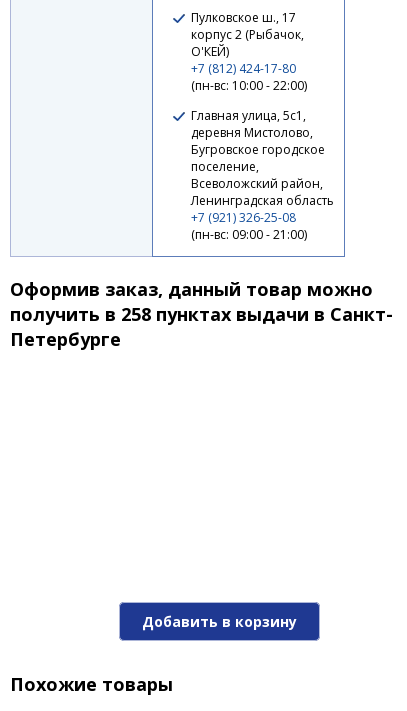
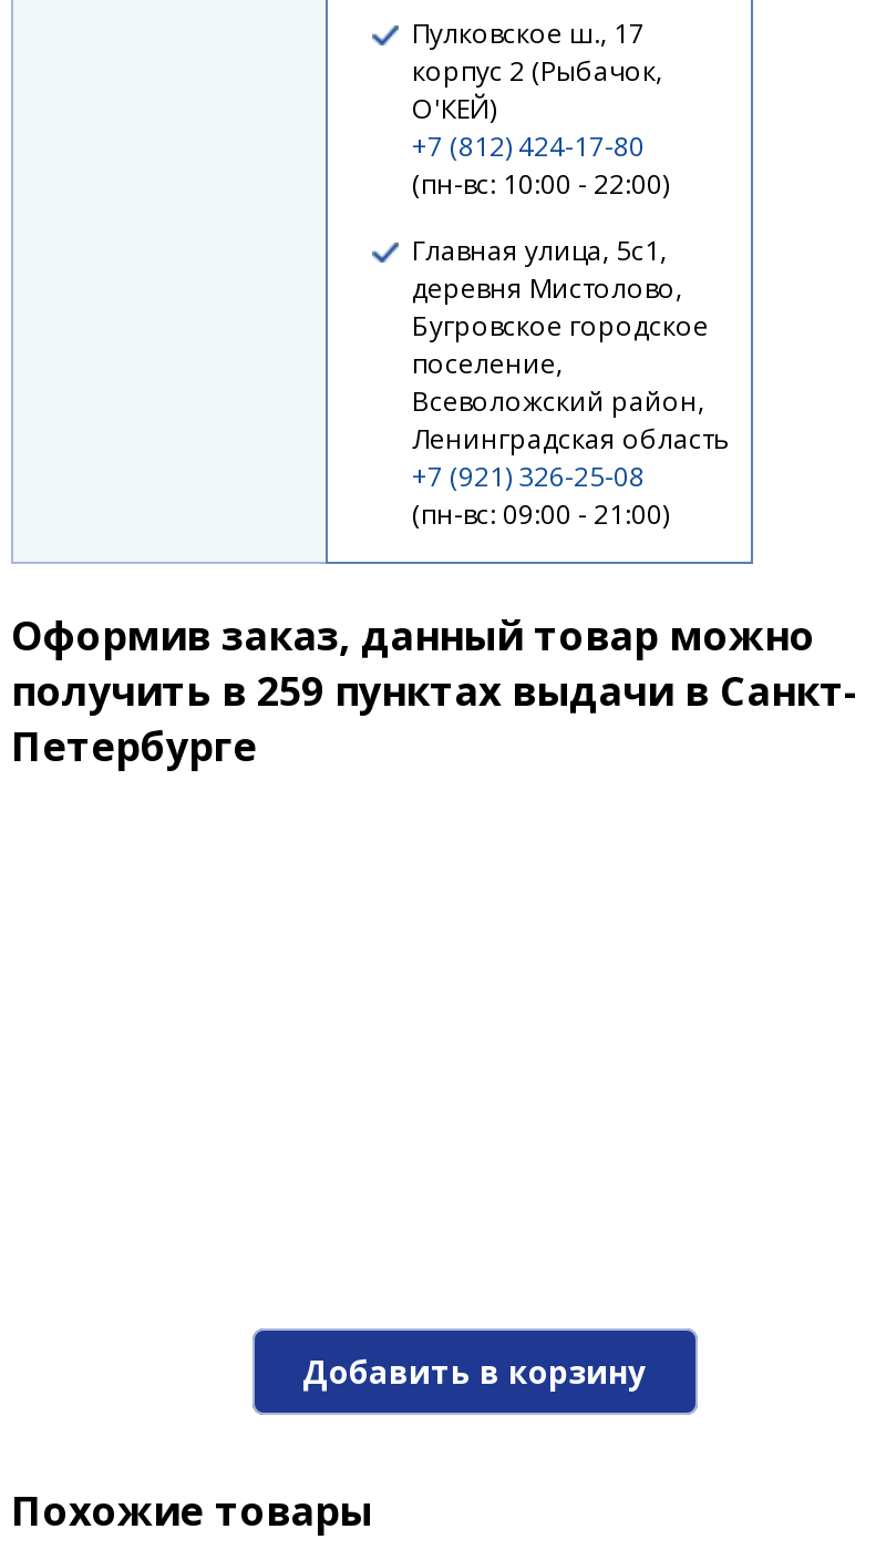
- получить в 258 пунктах выдачи в Санкт-
+ получить в 259 пунктах выдачи в Санкт-
